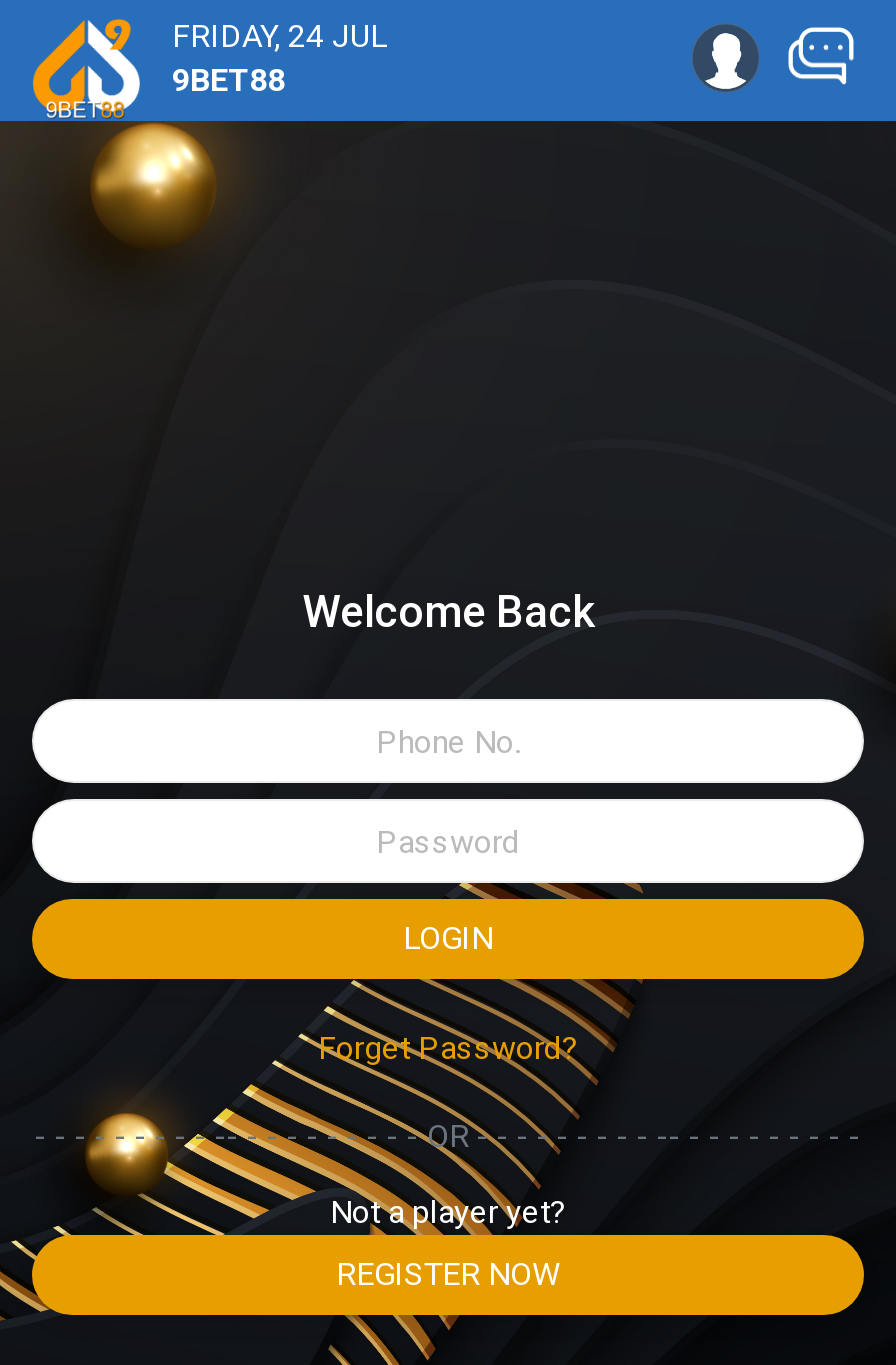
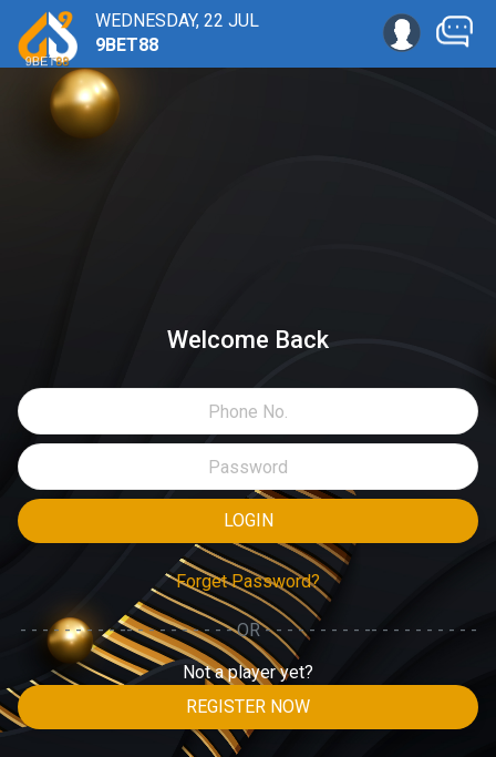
- FRIDAY, 24 JUL
+ WEDNESDAY, 22 JUL
